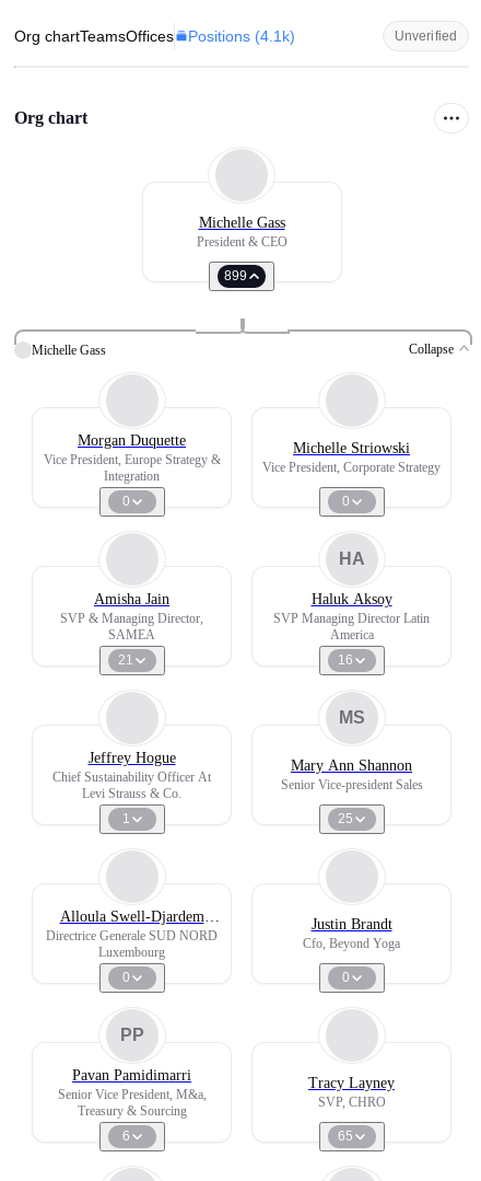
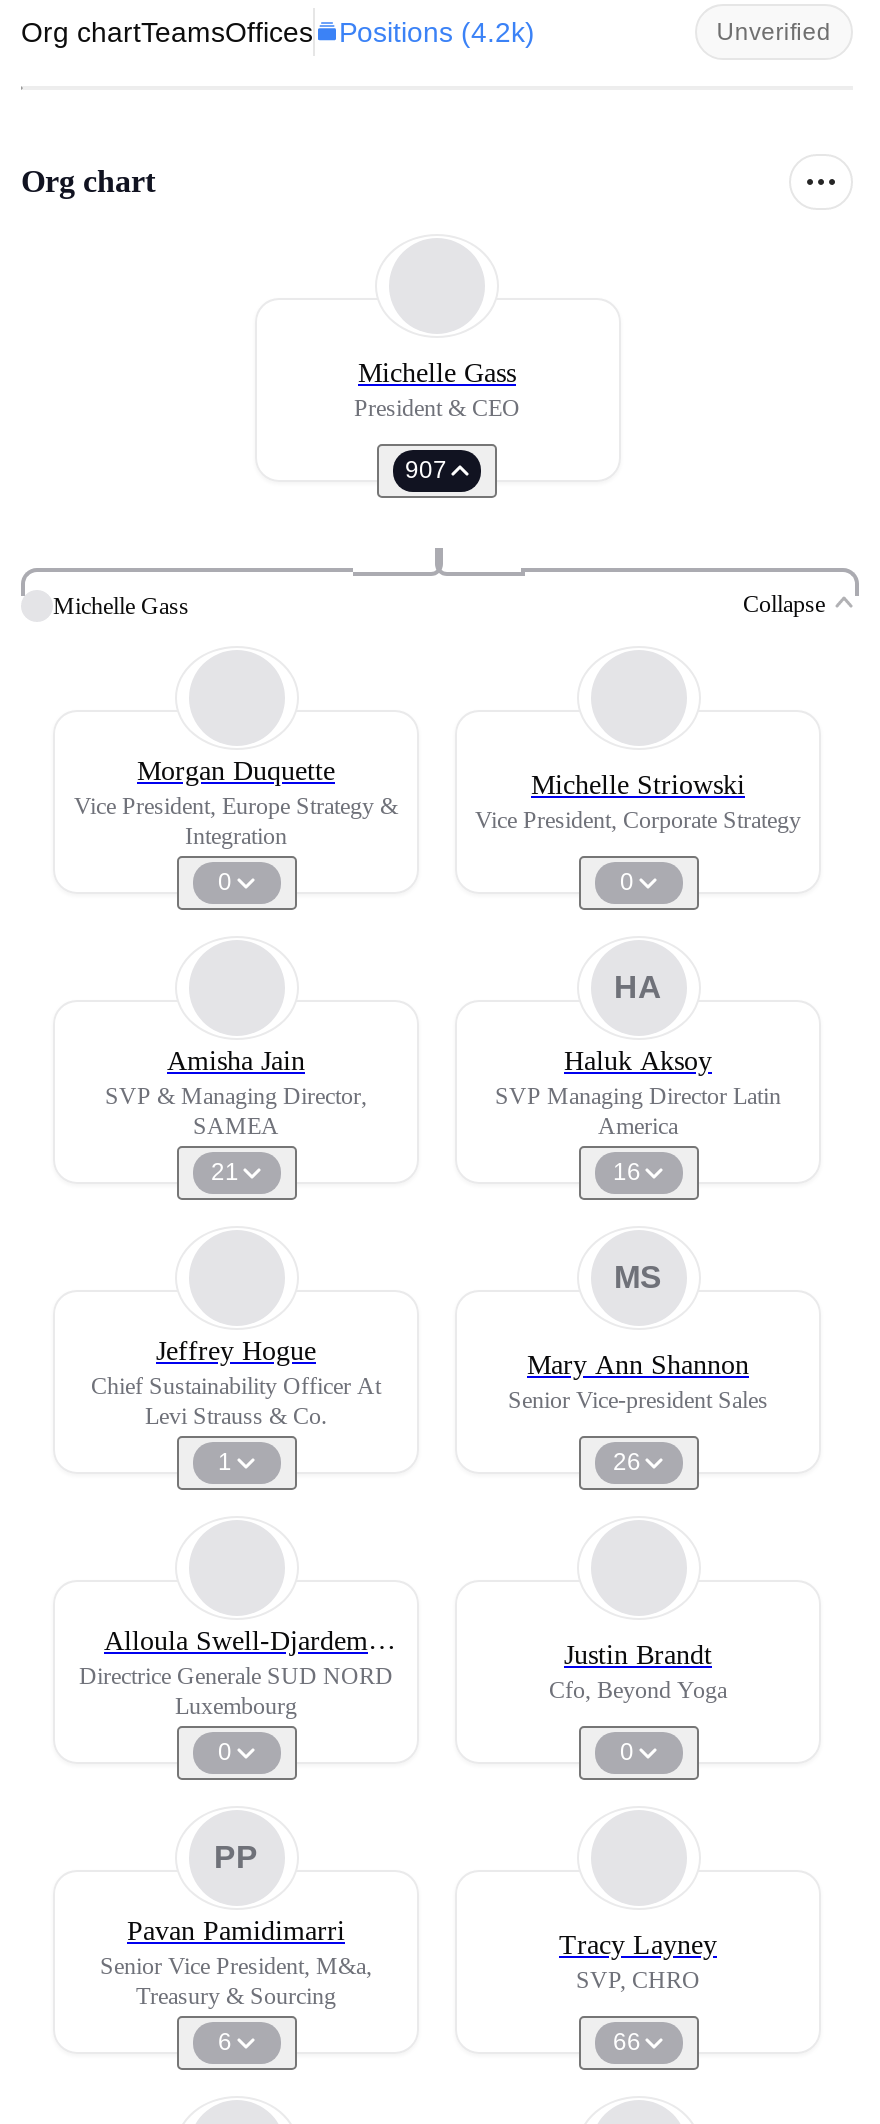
- Org chartTeamsOffices Positions (4.1k)
+ Org chartTeamsOffices Positions (4.2k)

- 899
+ 907

- 25
+ 26

- 65
+ 66
